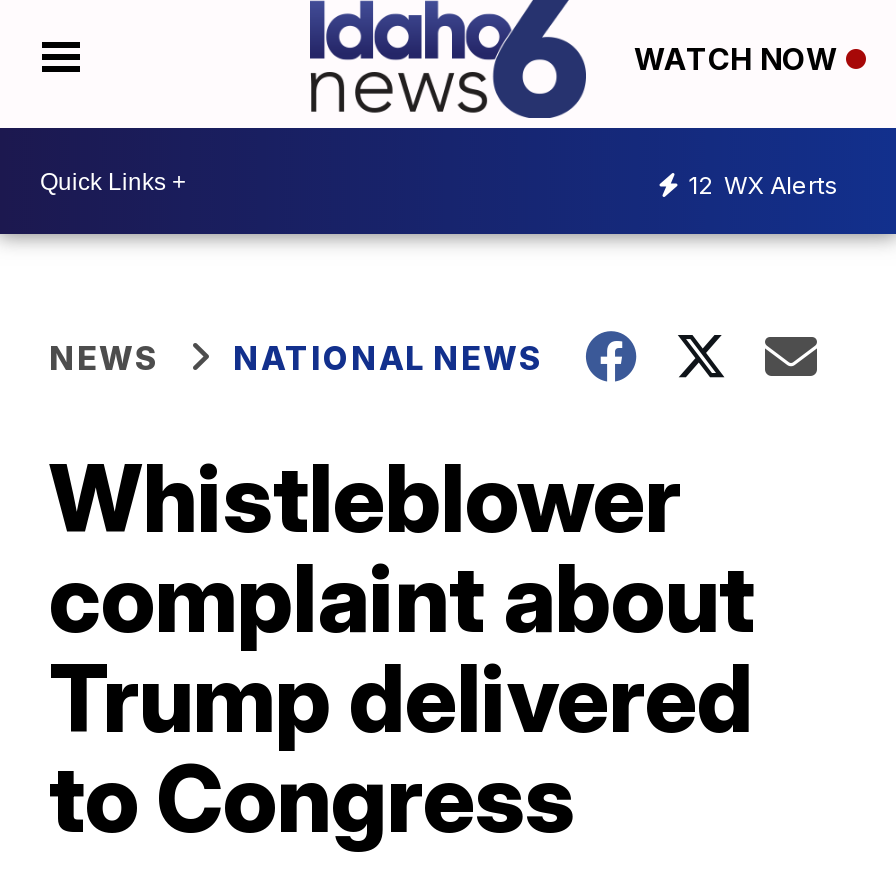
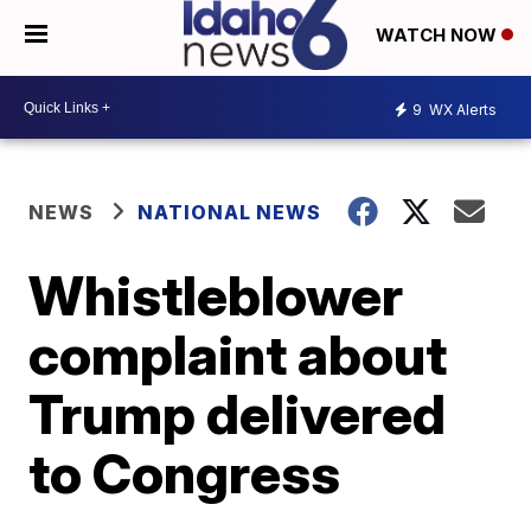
- 12 WX Alerts
+ 9 WX Alerts
